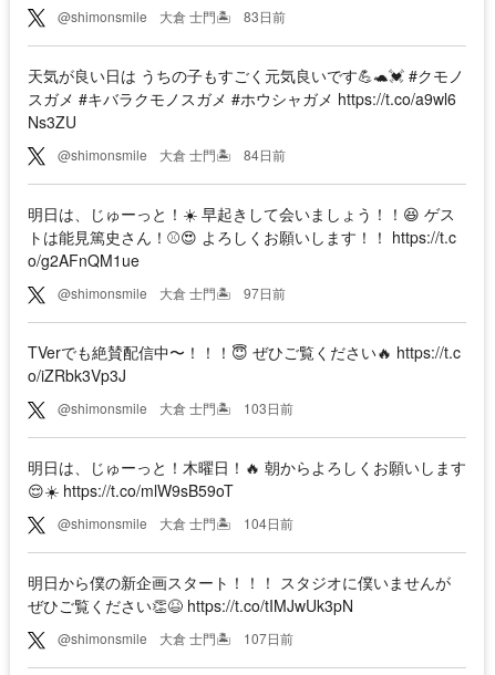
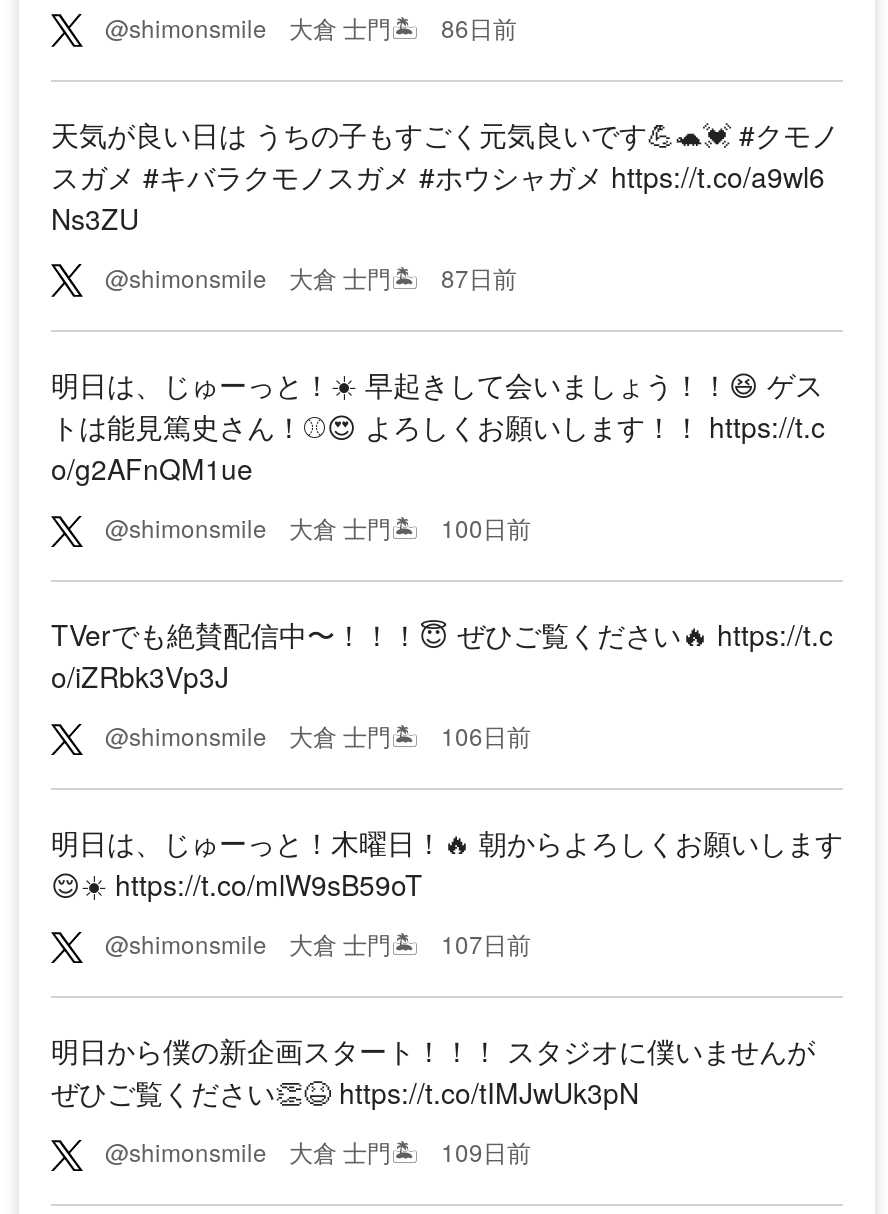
- 83日前
+ 86日前

- 84日前
+ 87日前

- 97日前
+ 100日前

- 103日前
+ 106日前

- 104日前
+ 107日前

- 107日前
+ 109日前
